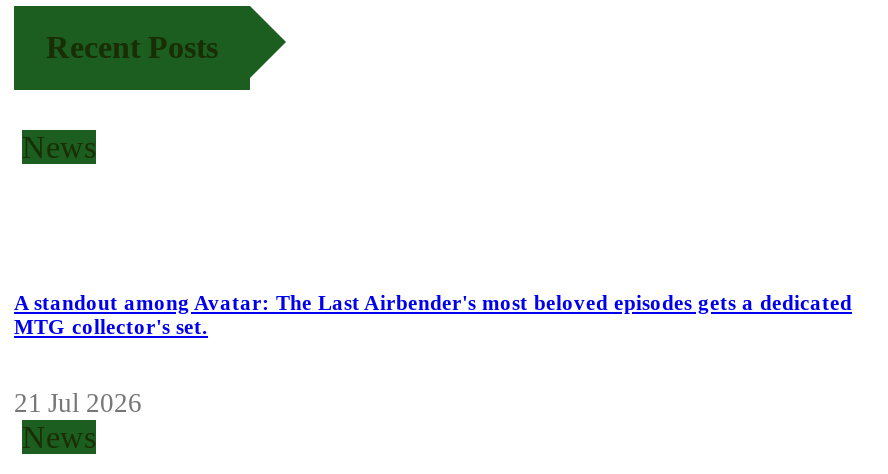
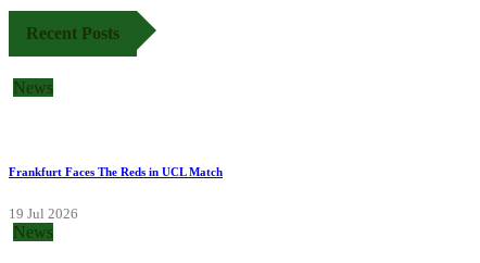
- A standout among Avatar: The Last Airbender's most beloved episodes gets a dedicated
- MTG collector's set.
+ Frankfurt Faces The Reds in UCL Match

- 21 Jul 2026
+ 19 Jul 2026
